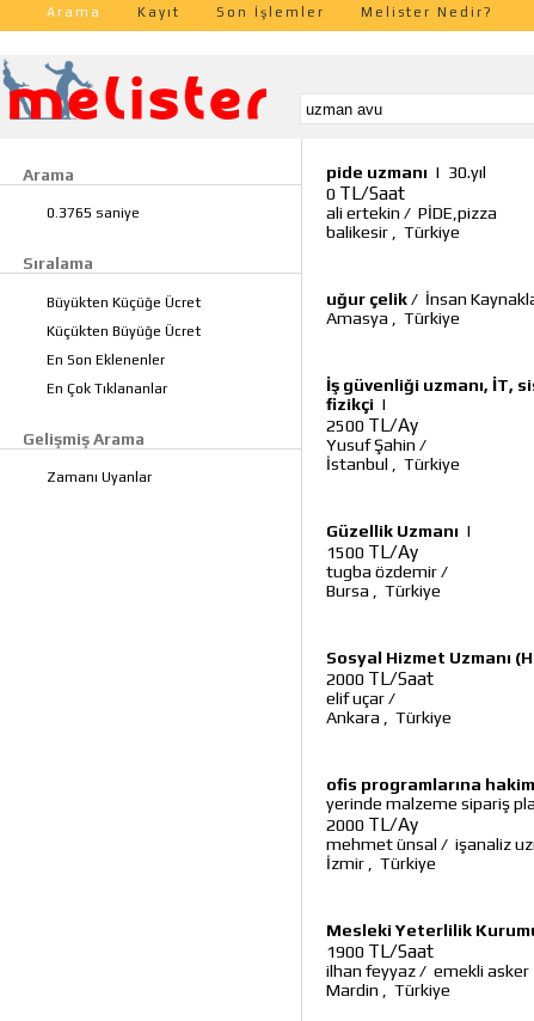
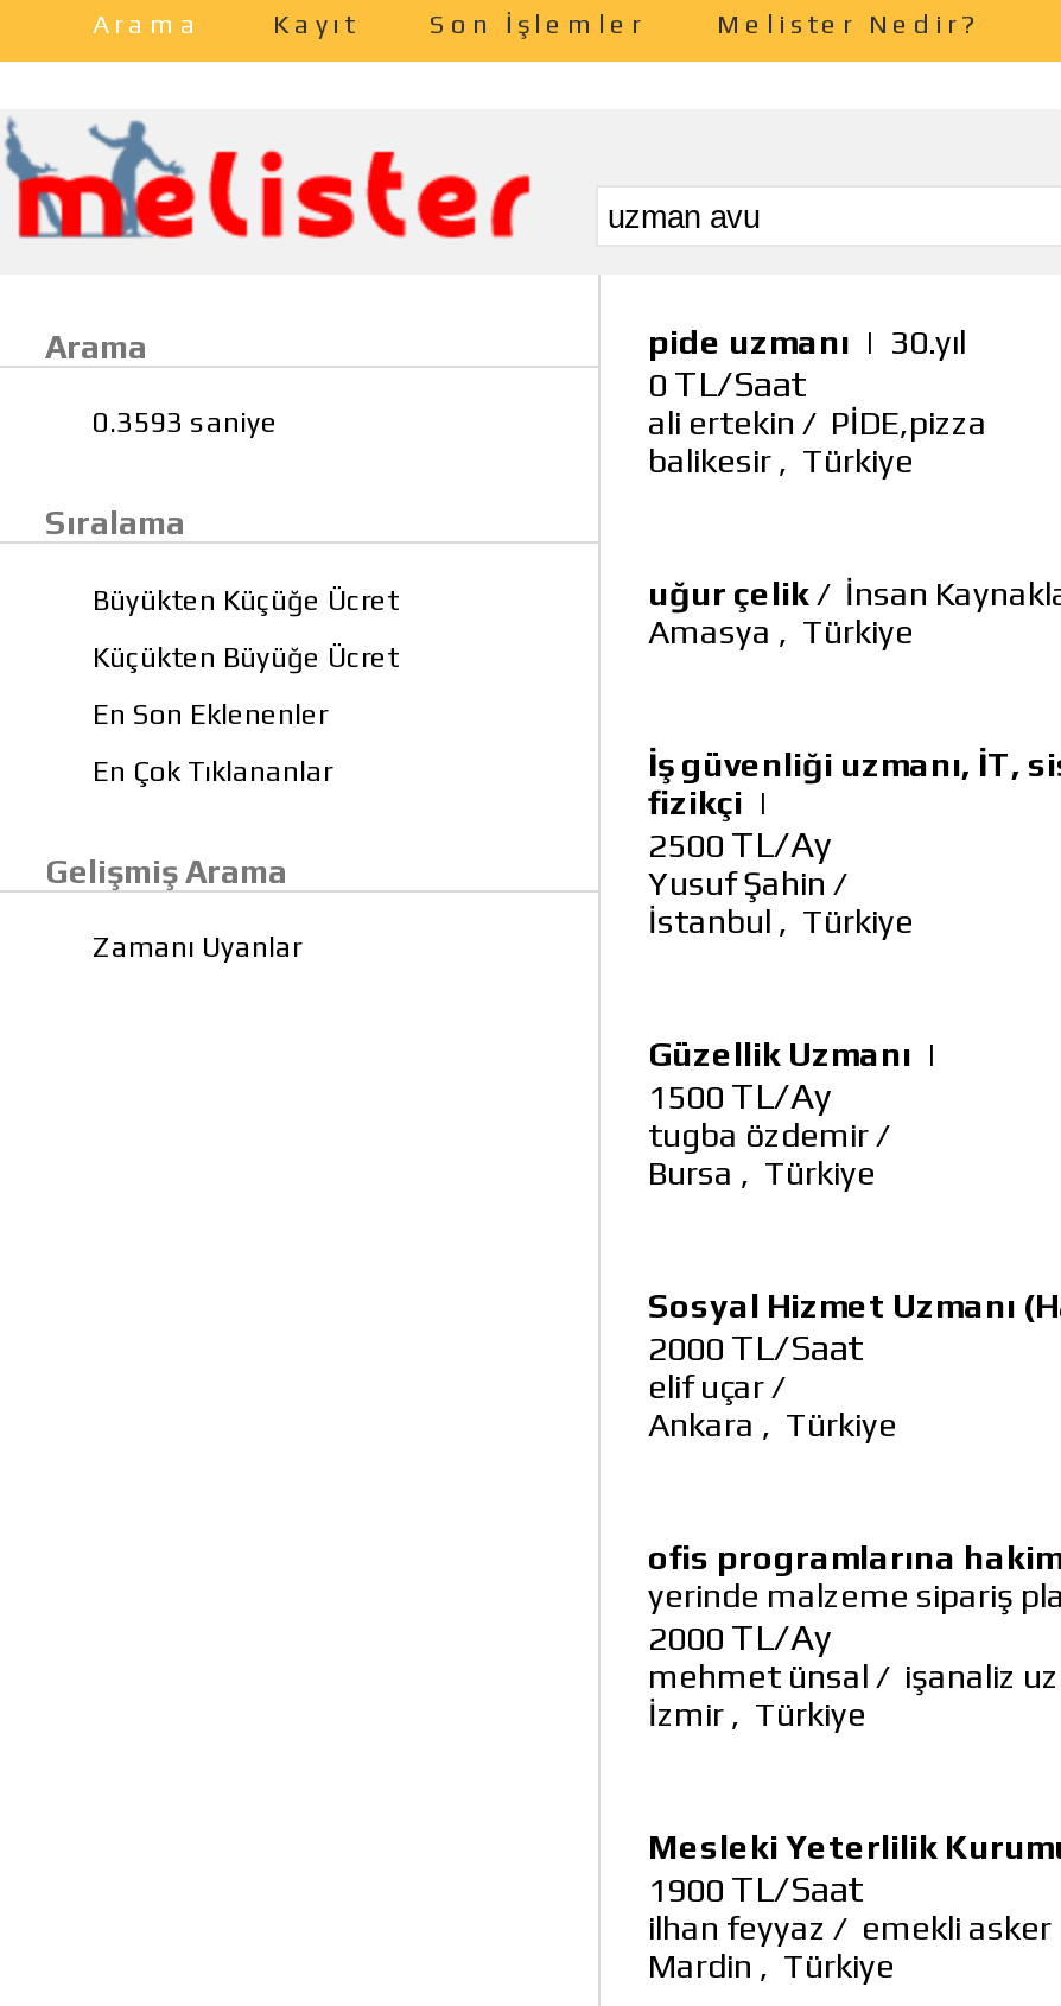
- 0.3765 saniye
+ 0.3593 saniye
